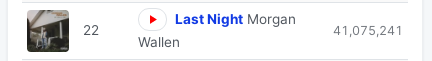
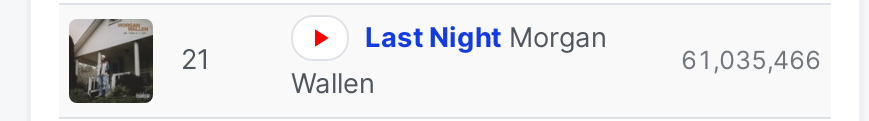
- 22
+ 21

- 41,075,241
+ 61,035,466
